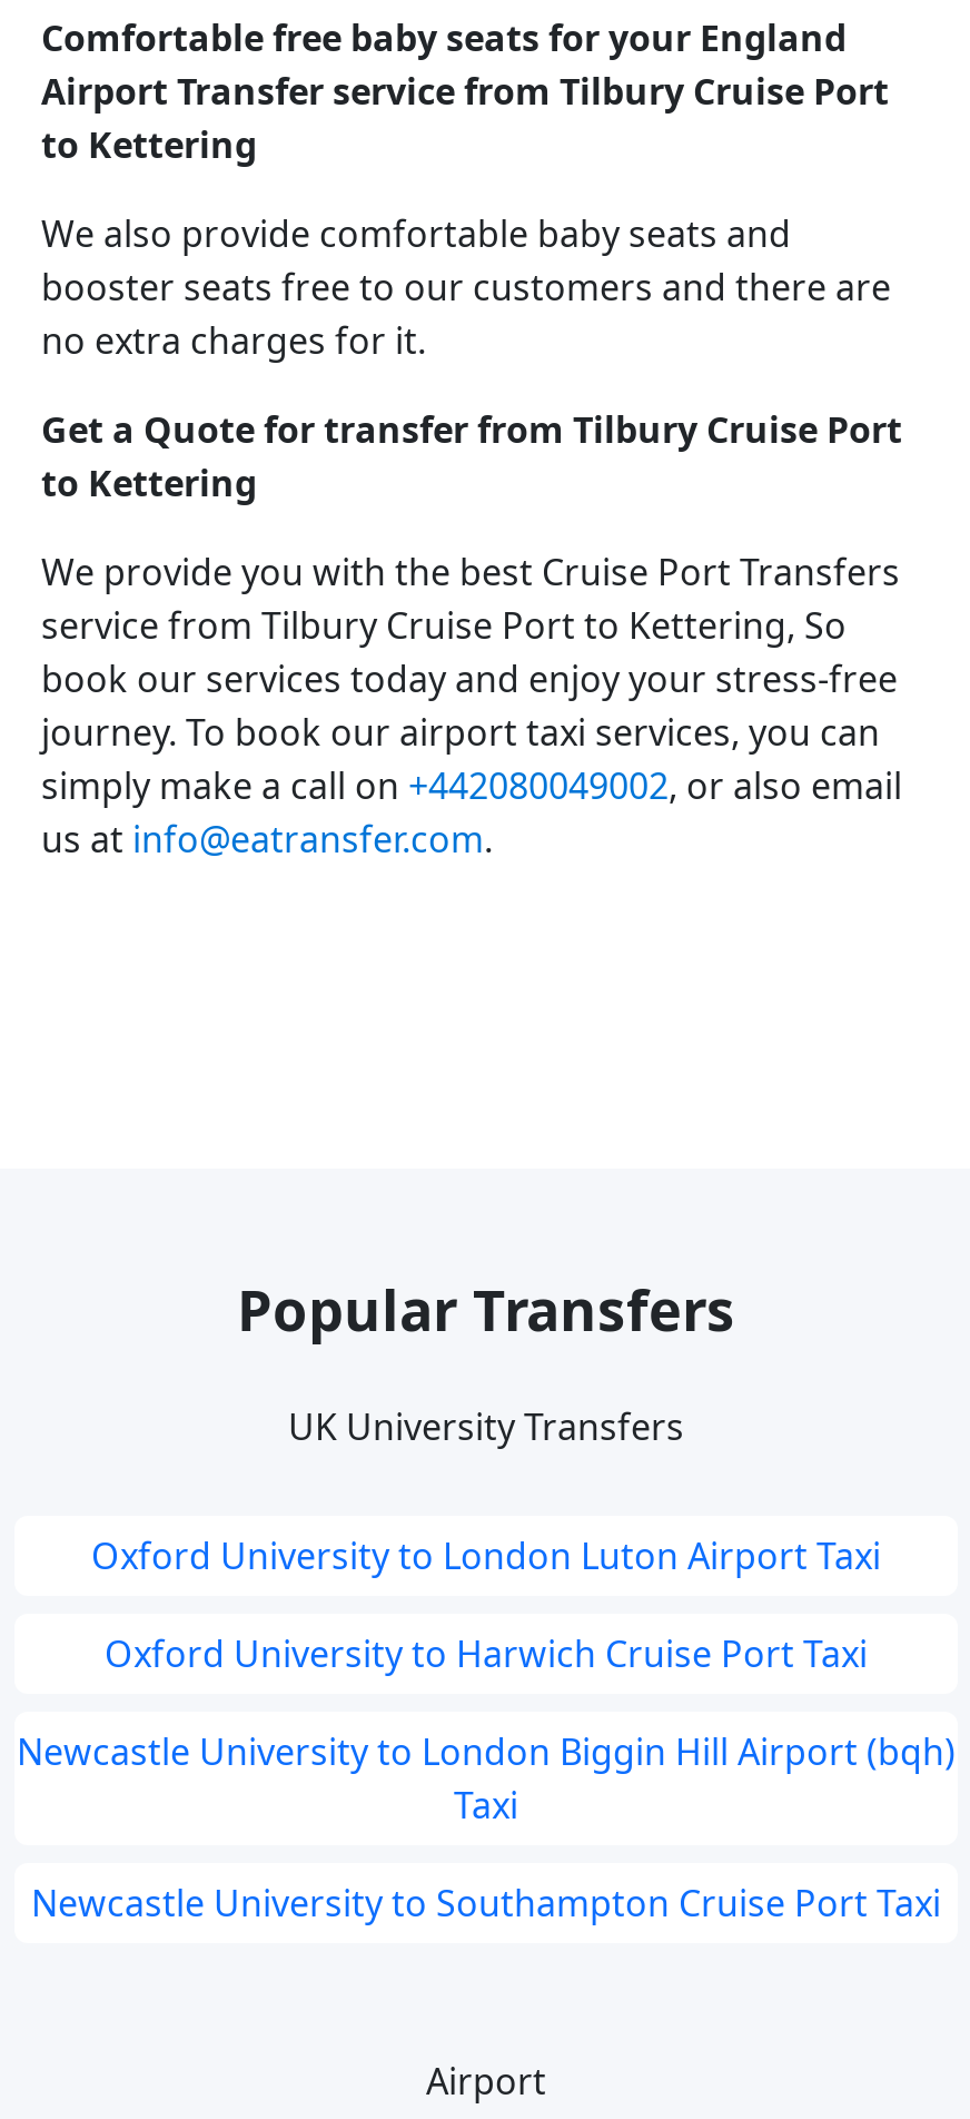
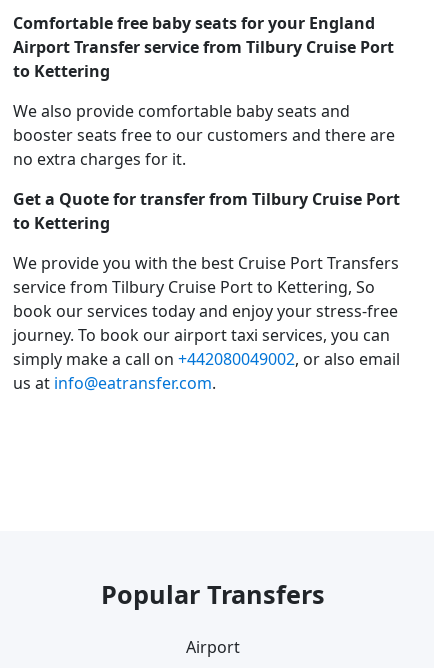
- UK University Transfers
- Oxford University to London Luton Airport Taxi
- Oxford University to Harwich Cruise Port Taxi
- Newcastle University to London Biggin Hill Airport (bqh)
- Taxi
- Newcastle University to Southampton Cruise Port Taxi
